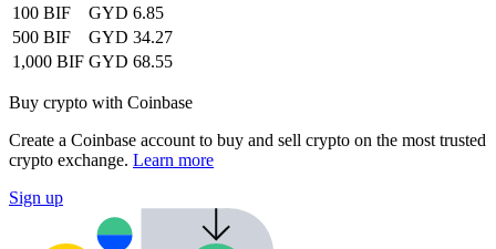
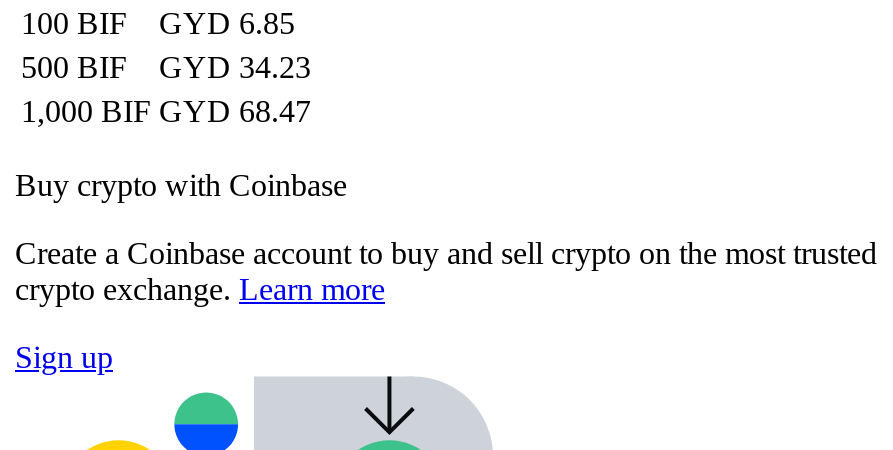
- 500 BIF GYD 34.27
+ 500 BIF GYD 34.23

- 1,000 BIF GYD 68.55
+ 1,000 BIF GYD 68.47
